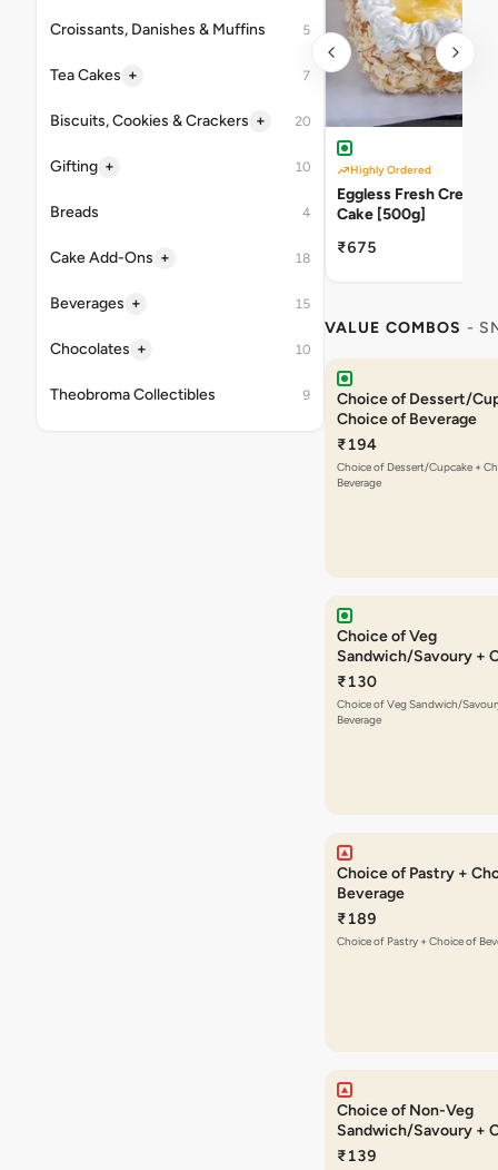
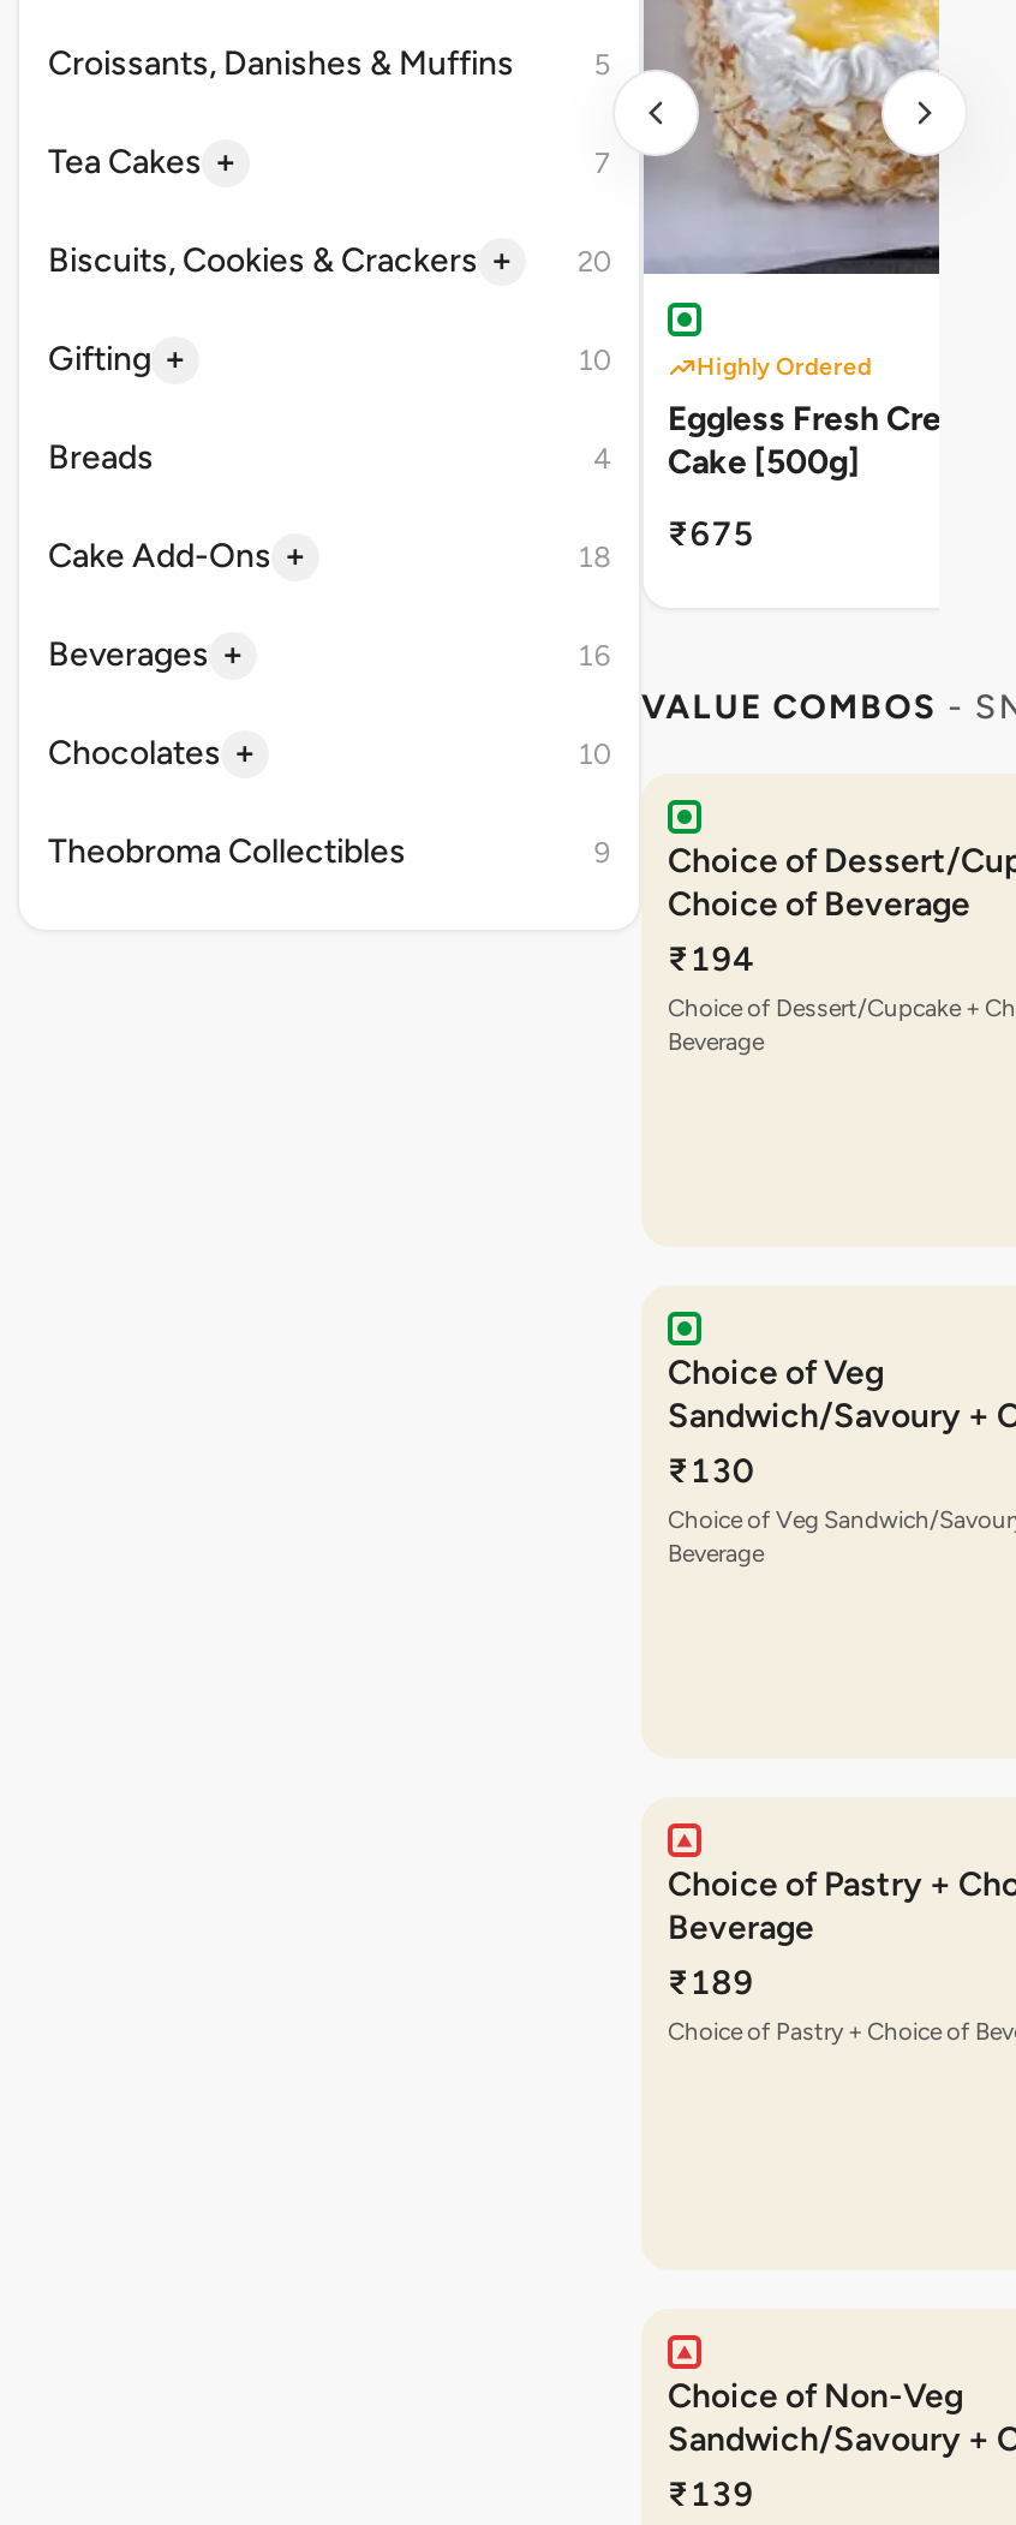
- 15
+ 16
